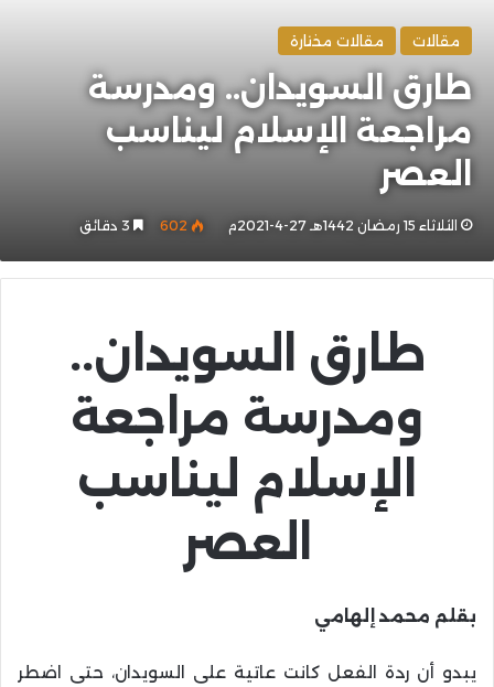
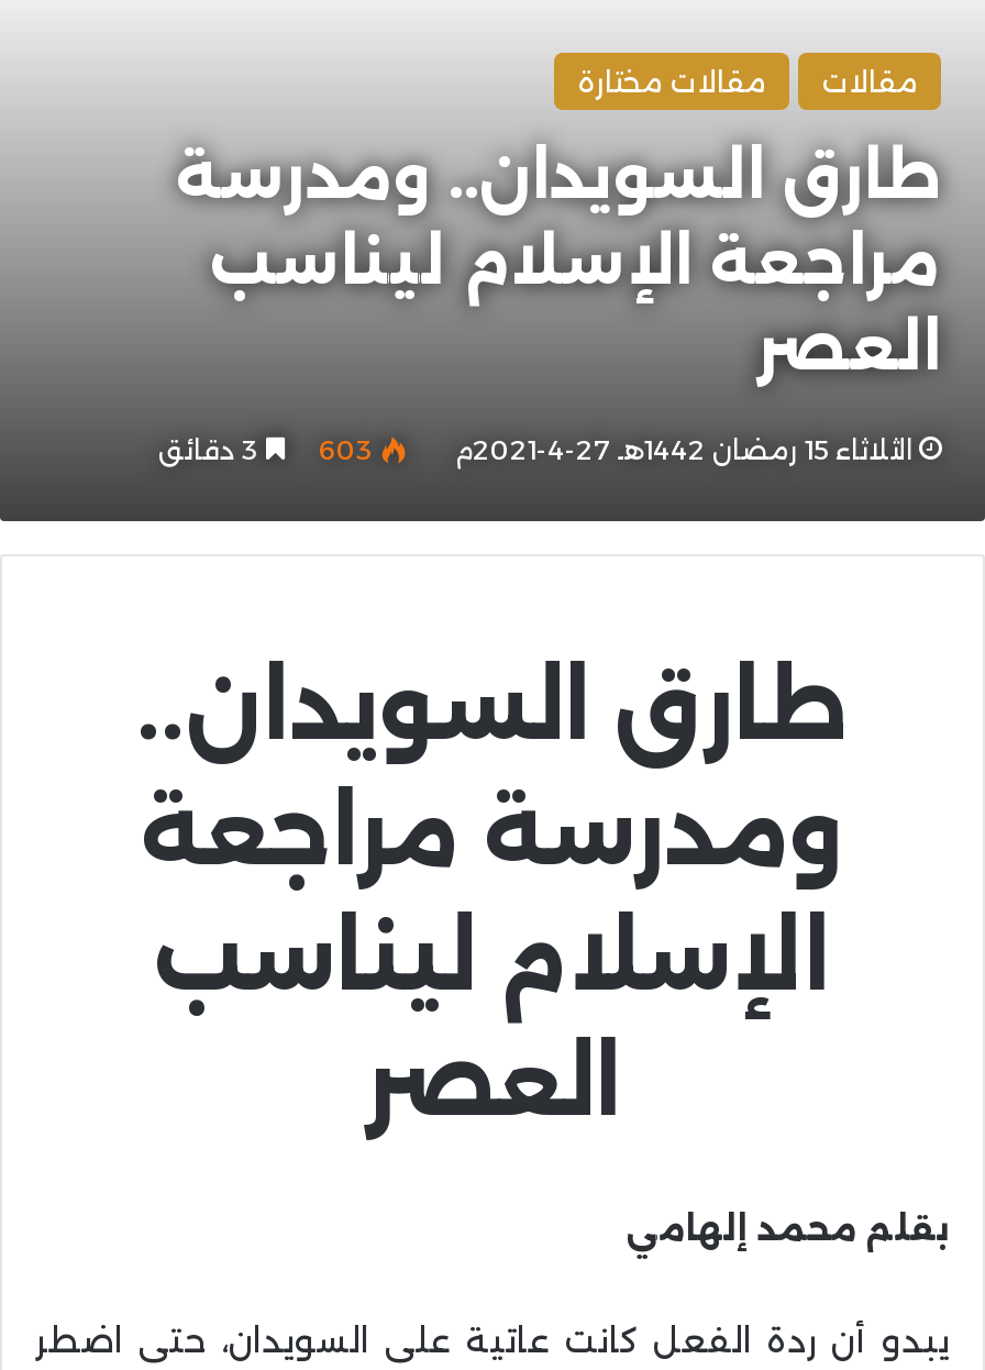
- 602
+ 603
